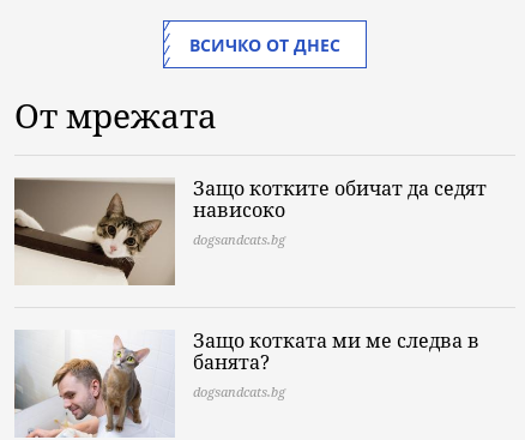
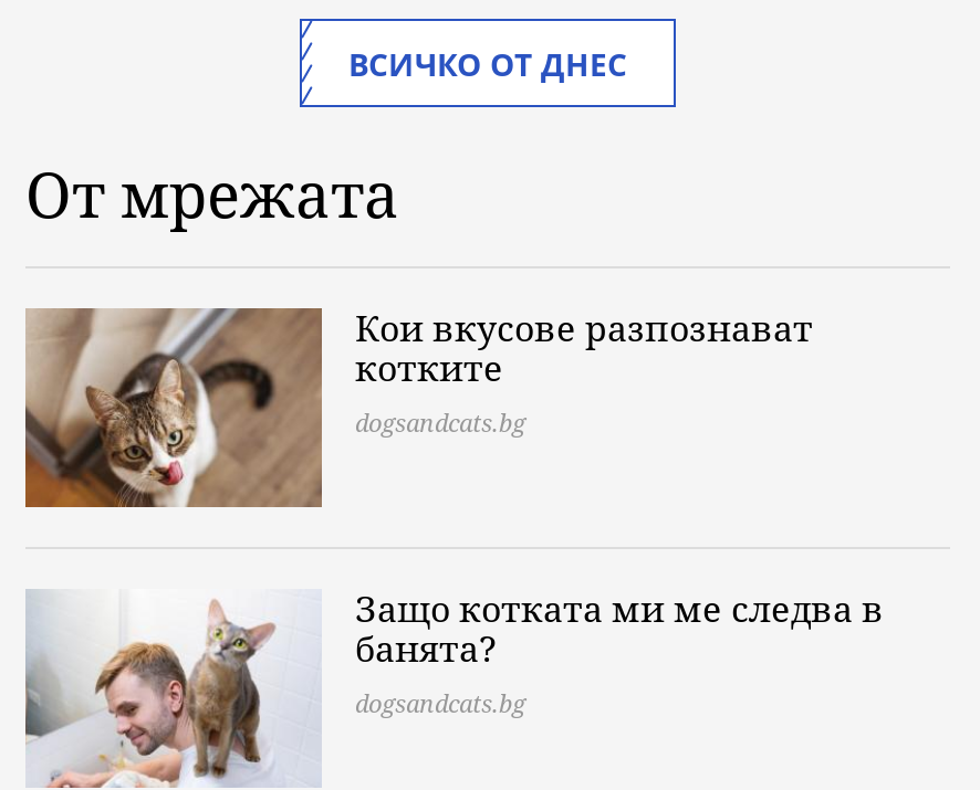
- [image]
- Защо котките обичат да седят
- нависоко
+ [image]
+ Кои вкусове разпознават
+ котките
